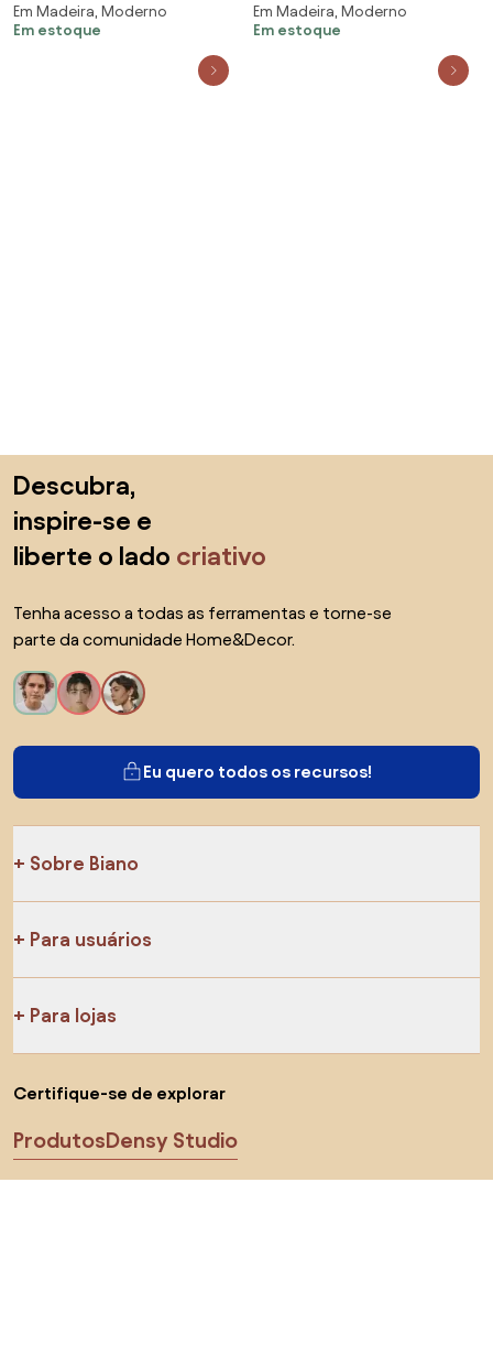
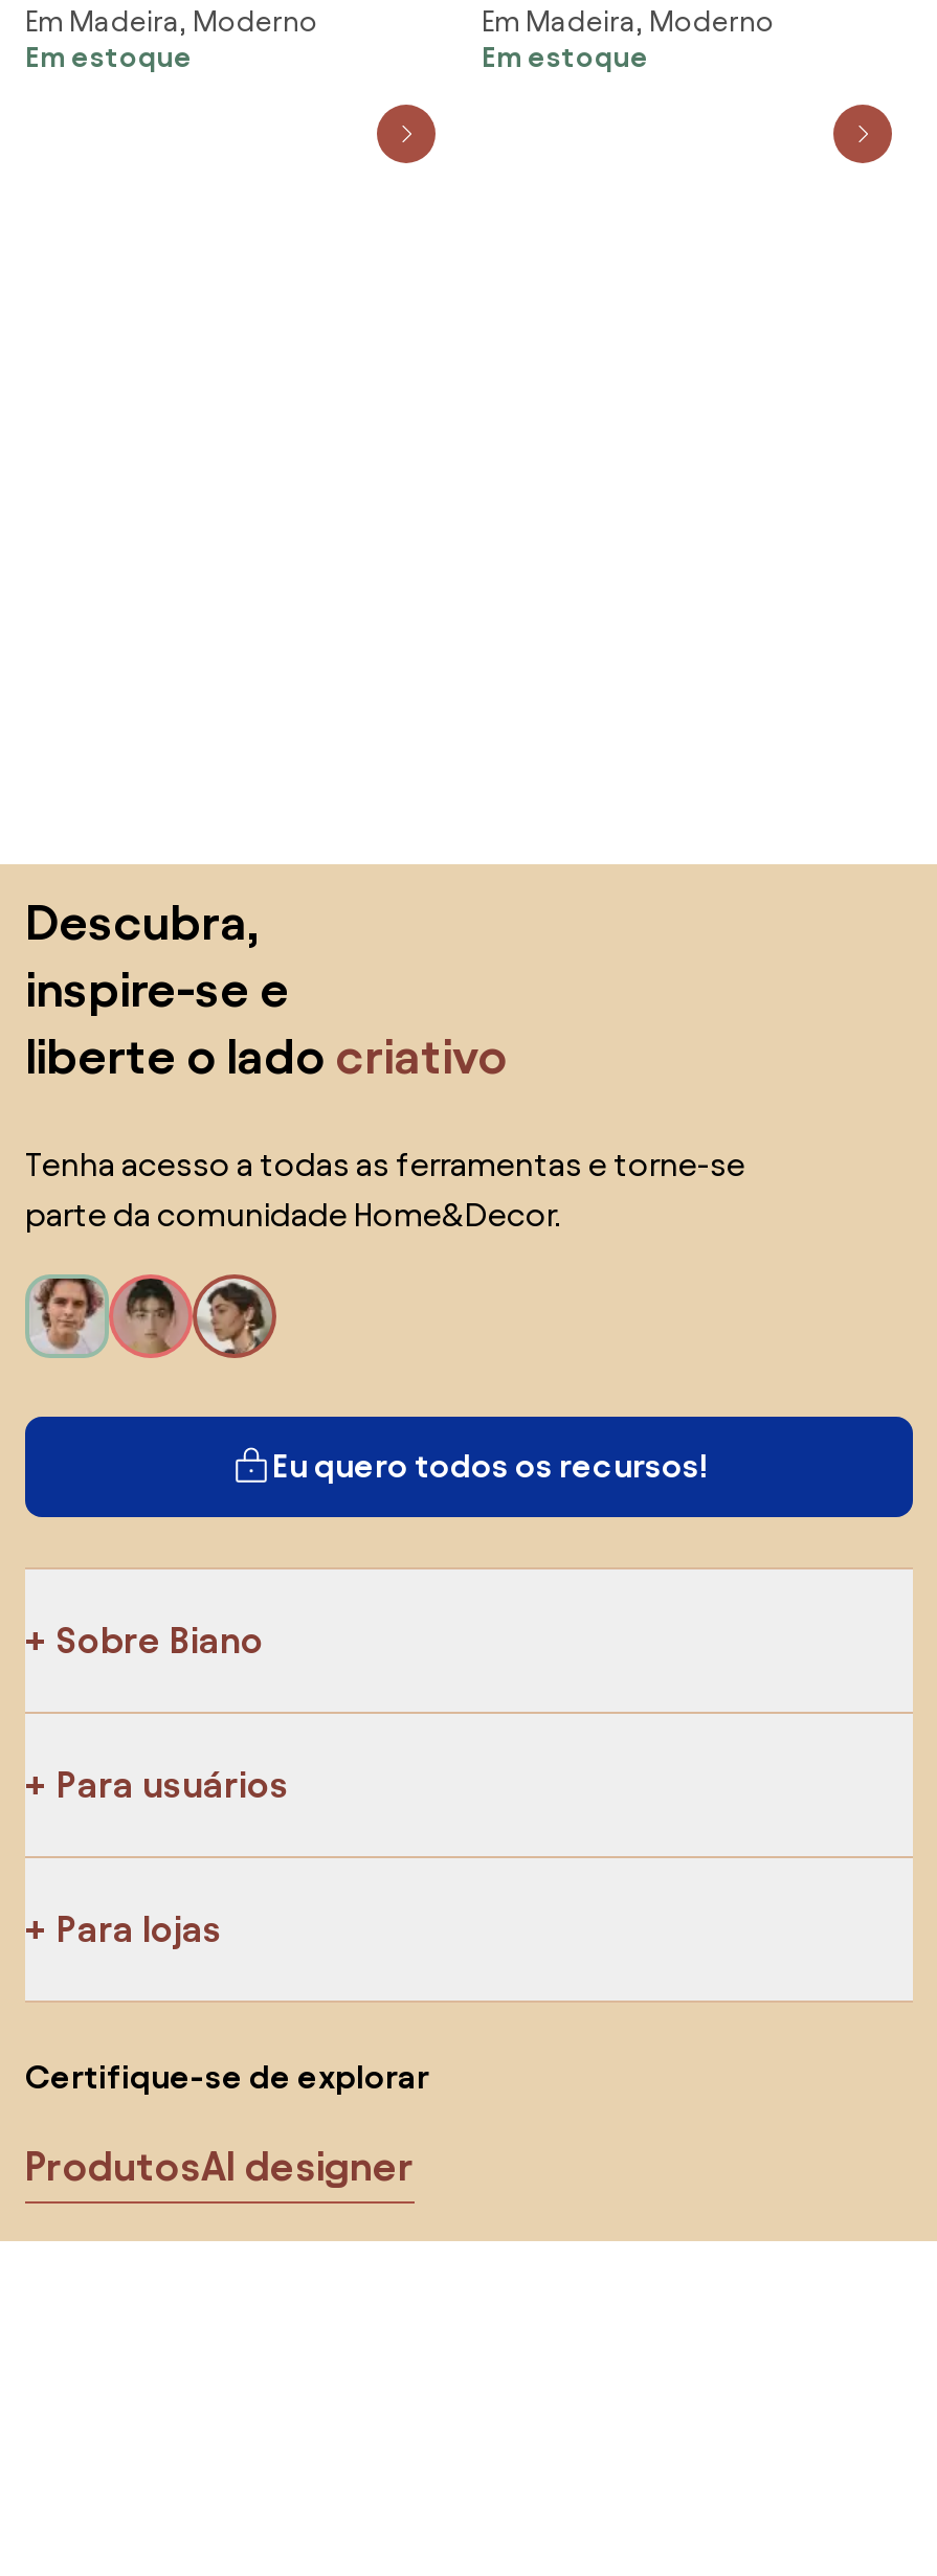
- ProdutosDensy Studio
+ ProdutosAI designer
